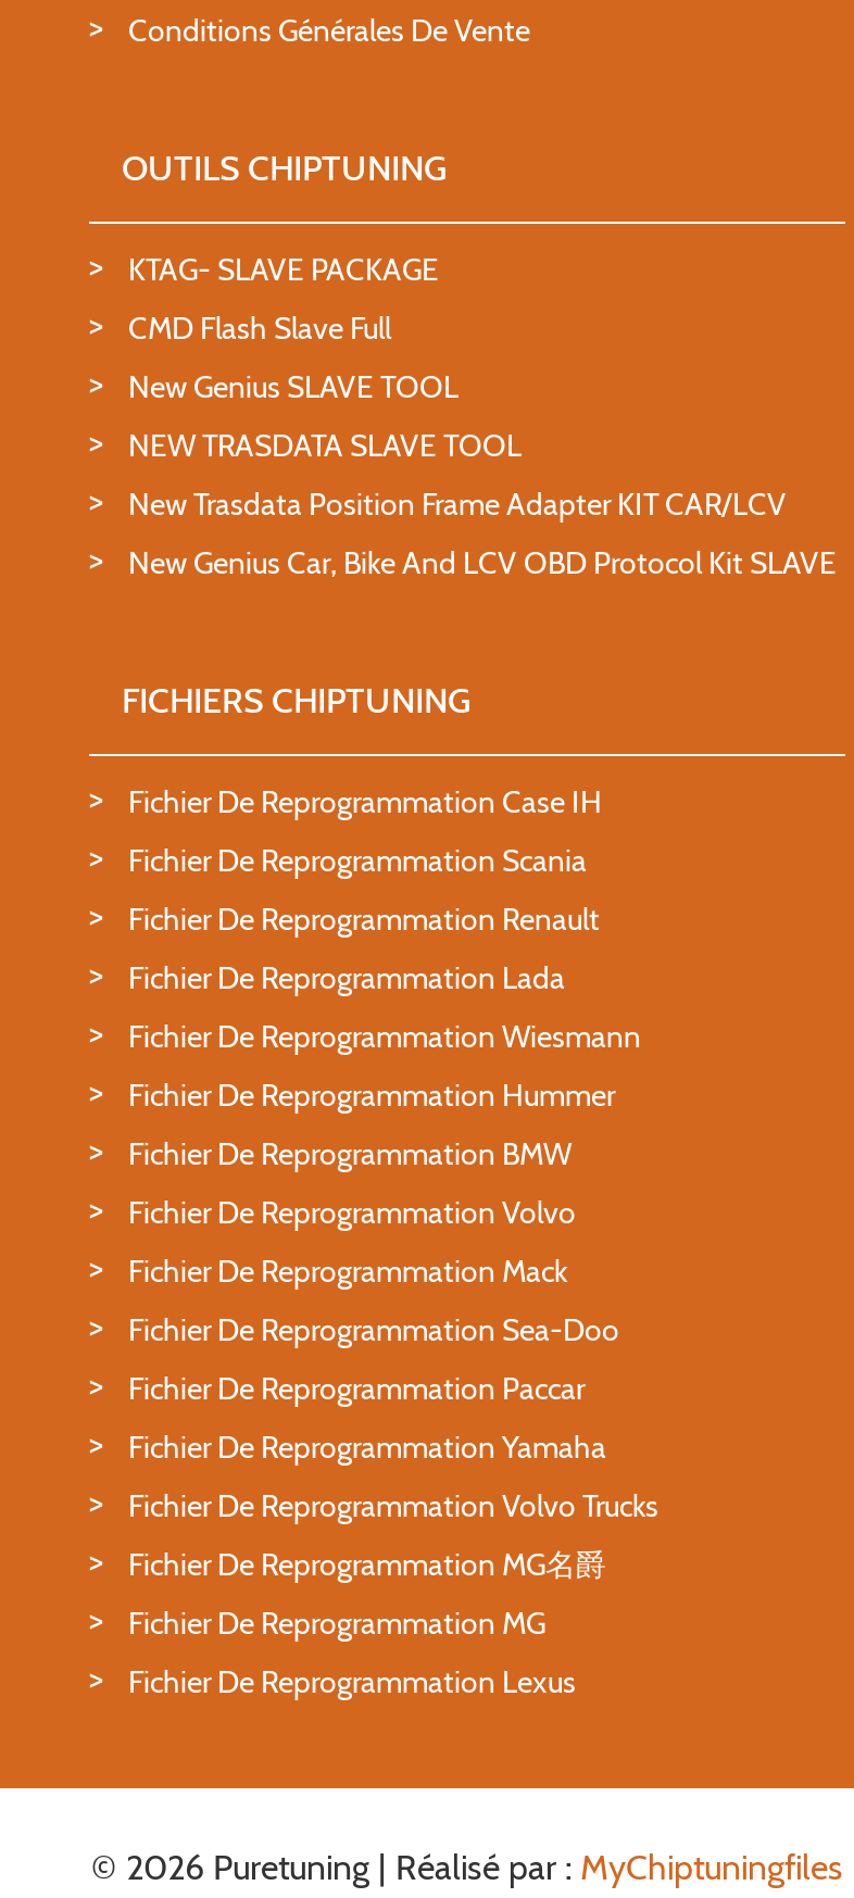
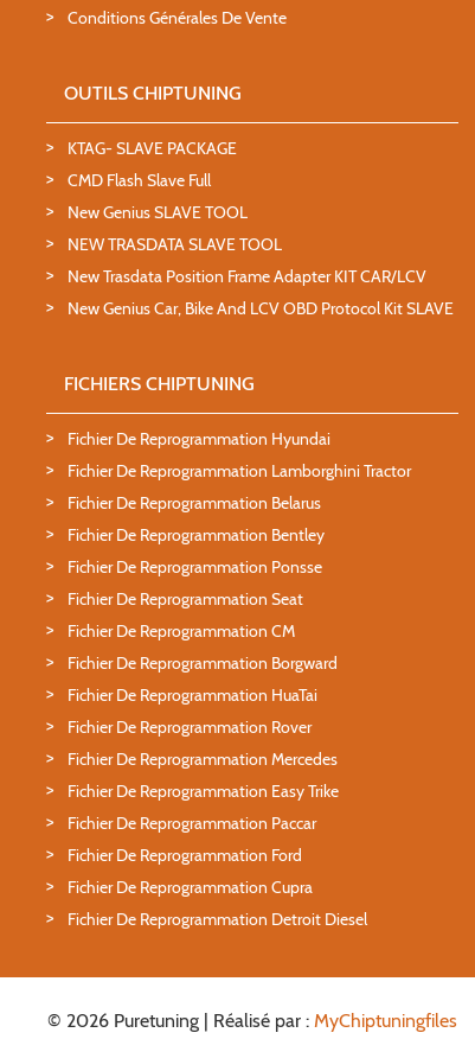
- Fichier De Reprogrammation Case IH
- Fichier De Reprogrammation Scania
- Fichier De Reprogrammation Renault
- Fichier De Reprogrammation Lada
- Fichier De Reprogrammation Wiesmann
- Fichier De Reprogrammation Hummer
- Fichier De Reprogrammation BMW
- Fichier De Reprogrammation Volvo
- Fichier De Reprogrammation Mack
- Fichier De Reprogrammation Sea-Doo
+ Fichier De Reprogrammation Hyundai
+ Fichier De Reprogrammation Lamborghini Tractor
+ Fichier De Reprogrammation Belarus
+ Fichier De Reprogrammation Bentley
+ Fichier De Reprogrammation Ponsse
+ Fichier De Reprogrammation Seat
+ Fichier De Reprogrammation CM
+ Fichier De Reprogrammation Borgward
+ Fichier De Reprogrammation HuaTai
+ Fichier De Reprogrammation Rover
+ Fichier De Reprogrammation Mercedes
+ Fichier De Reprogrammation Easy Trike

moved down: Fichier De Reprogrammation Paccar

- Fichier De Reprogrammation Yamaha
- Fichier De Reprogrammation Volvo Trucks
- Fichier De Reprogrammation MG名爵
- Fichier De Reprogrammation MG
- Fichier De Reprogrammation Lexus
+ Fichier De Reprogrammation Ford
+ Fichier De Reprogrammation Cupra
+ Fichier De Reprogrammation Detroit Diesel
